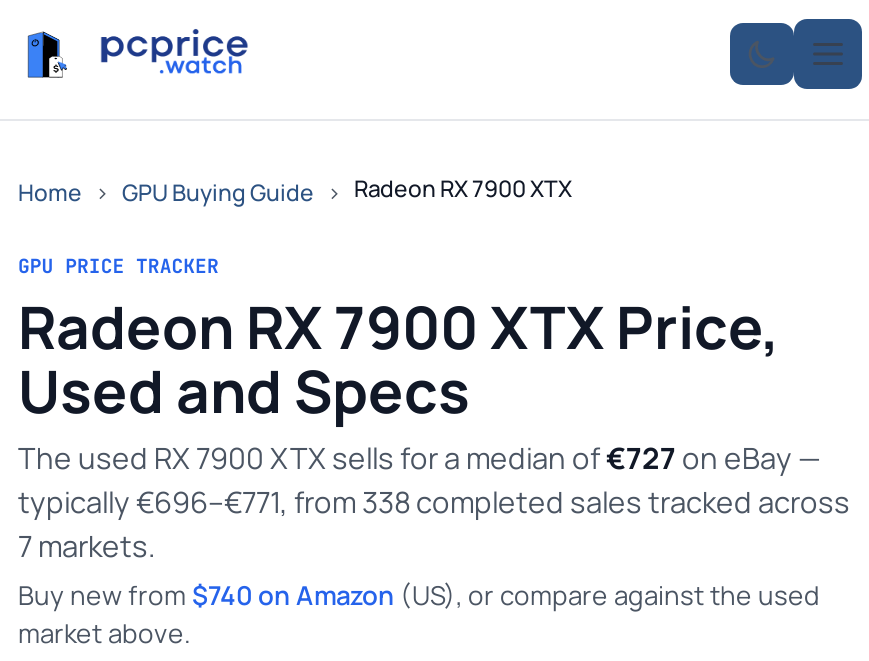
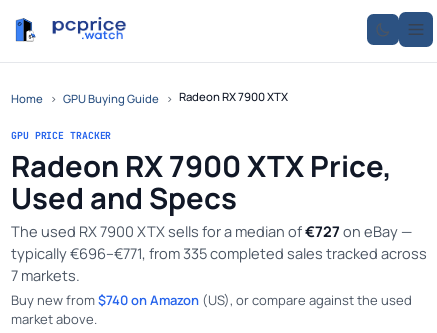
- typically €696–€771, from 338 completed sales tracked across
+ typically €696–€771, from 335 completed sales tracked across
